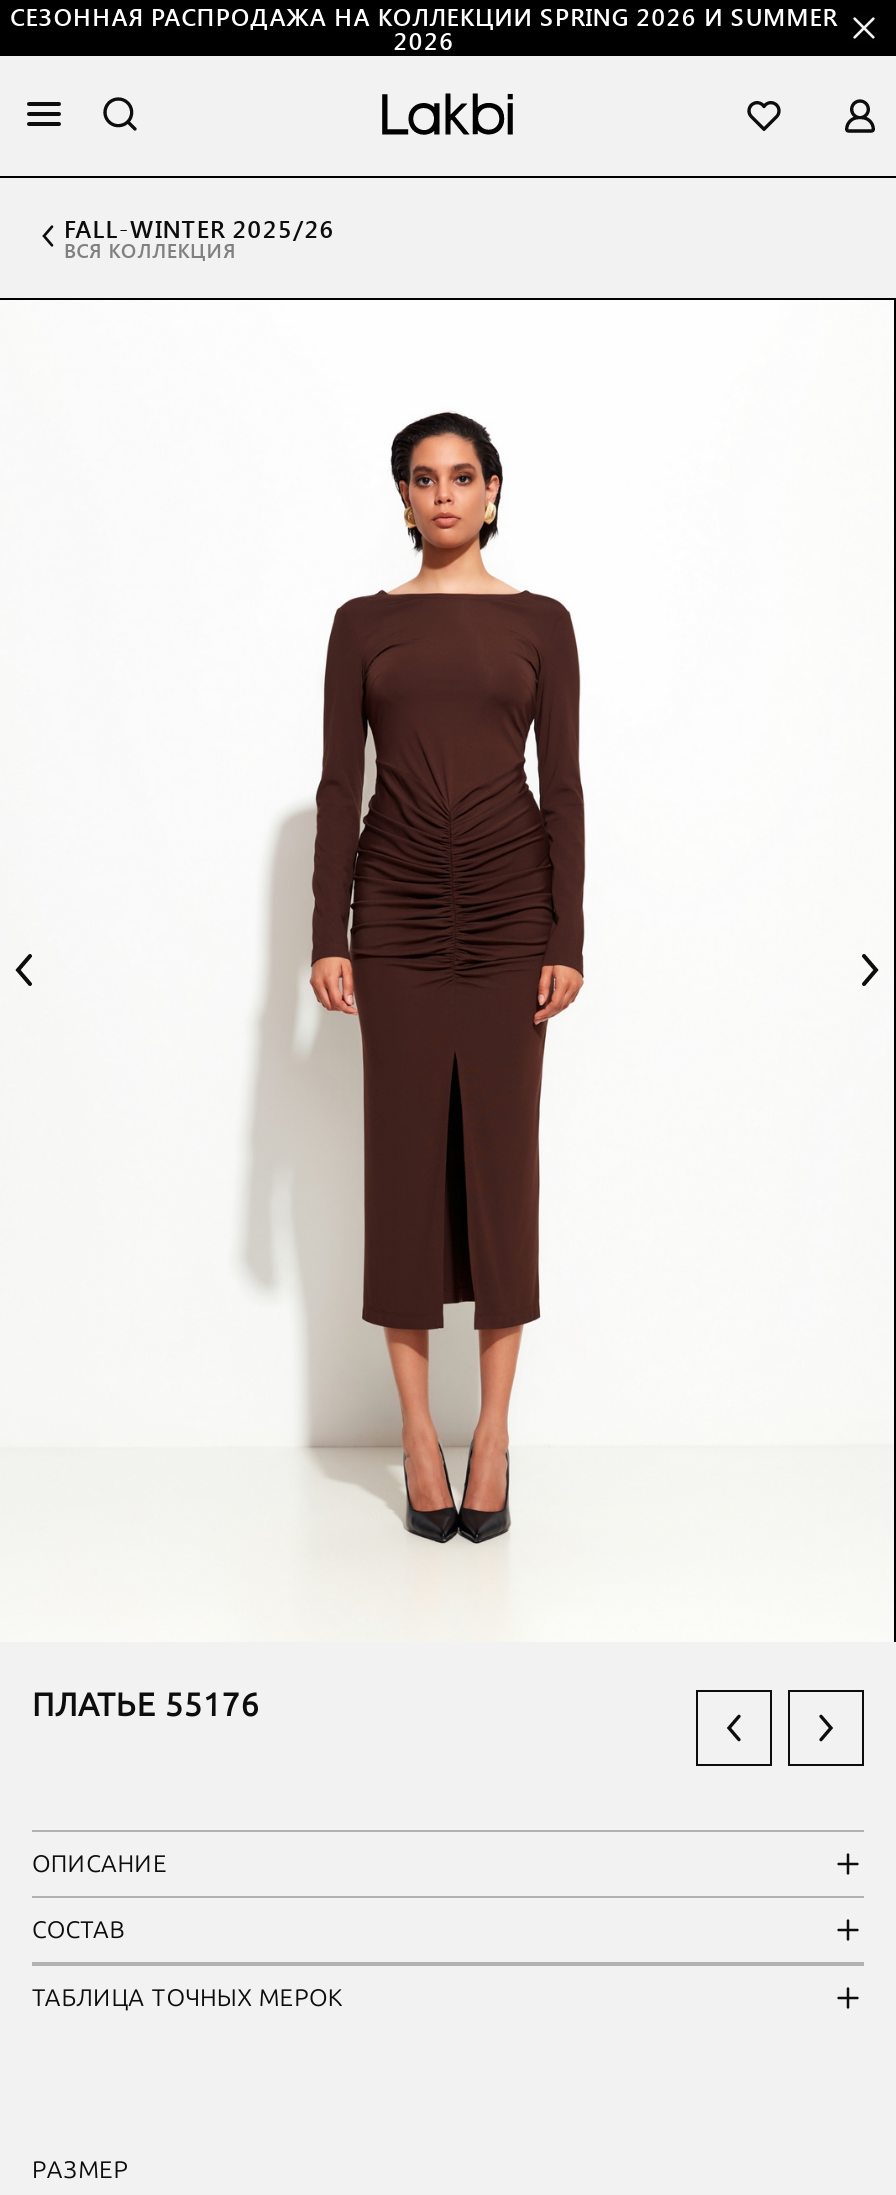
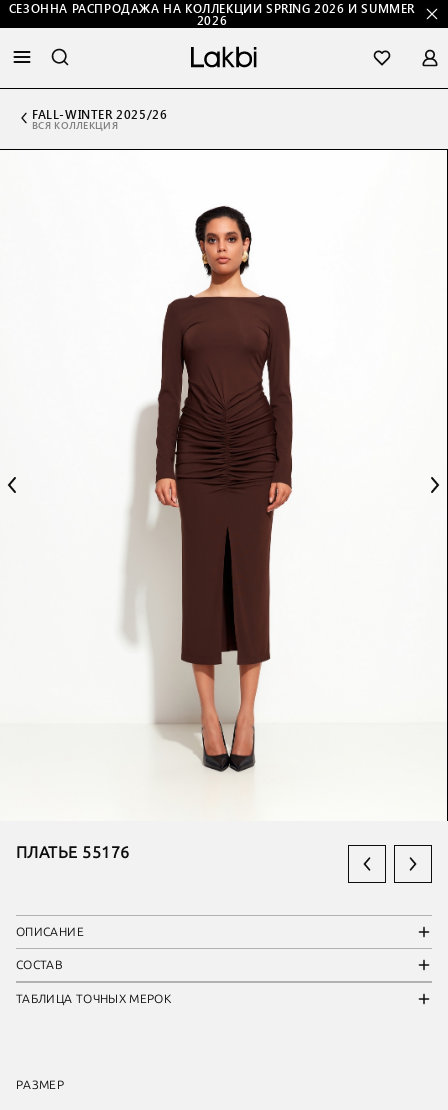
- СЕЗОННАЯ РАСПРОДАЖА НА КОЛЛЕКЦИИ SPRING 2026 И SUMMER
+ СЕЗОННА РАСПРОДАЖА НА КОЛЛЕКЦИИ SPRING 2026 И SUMMER
